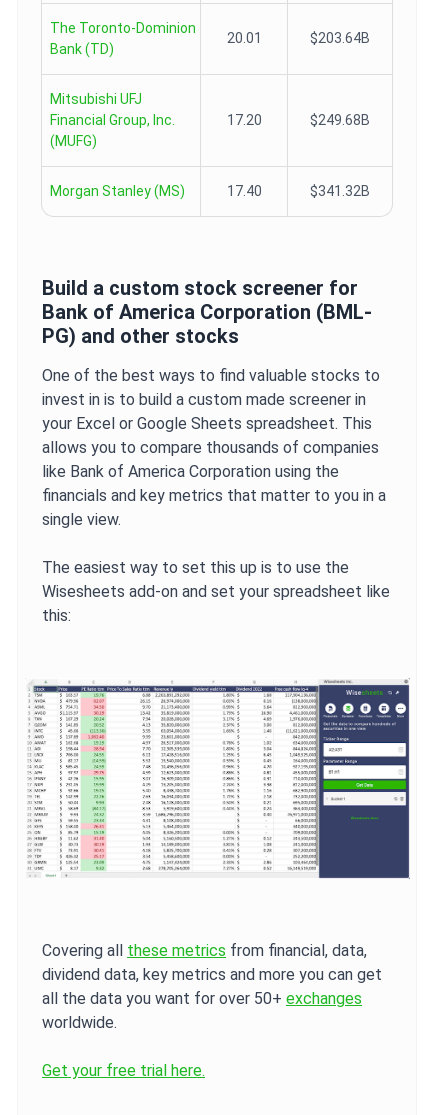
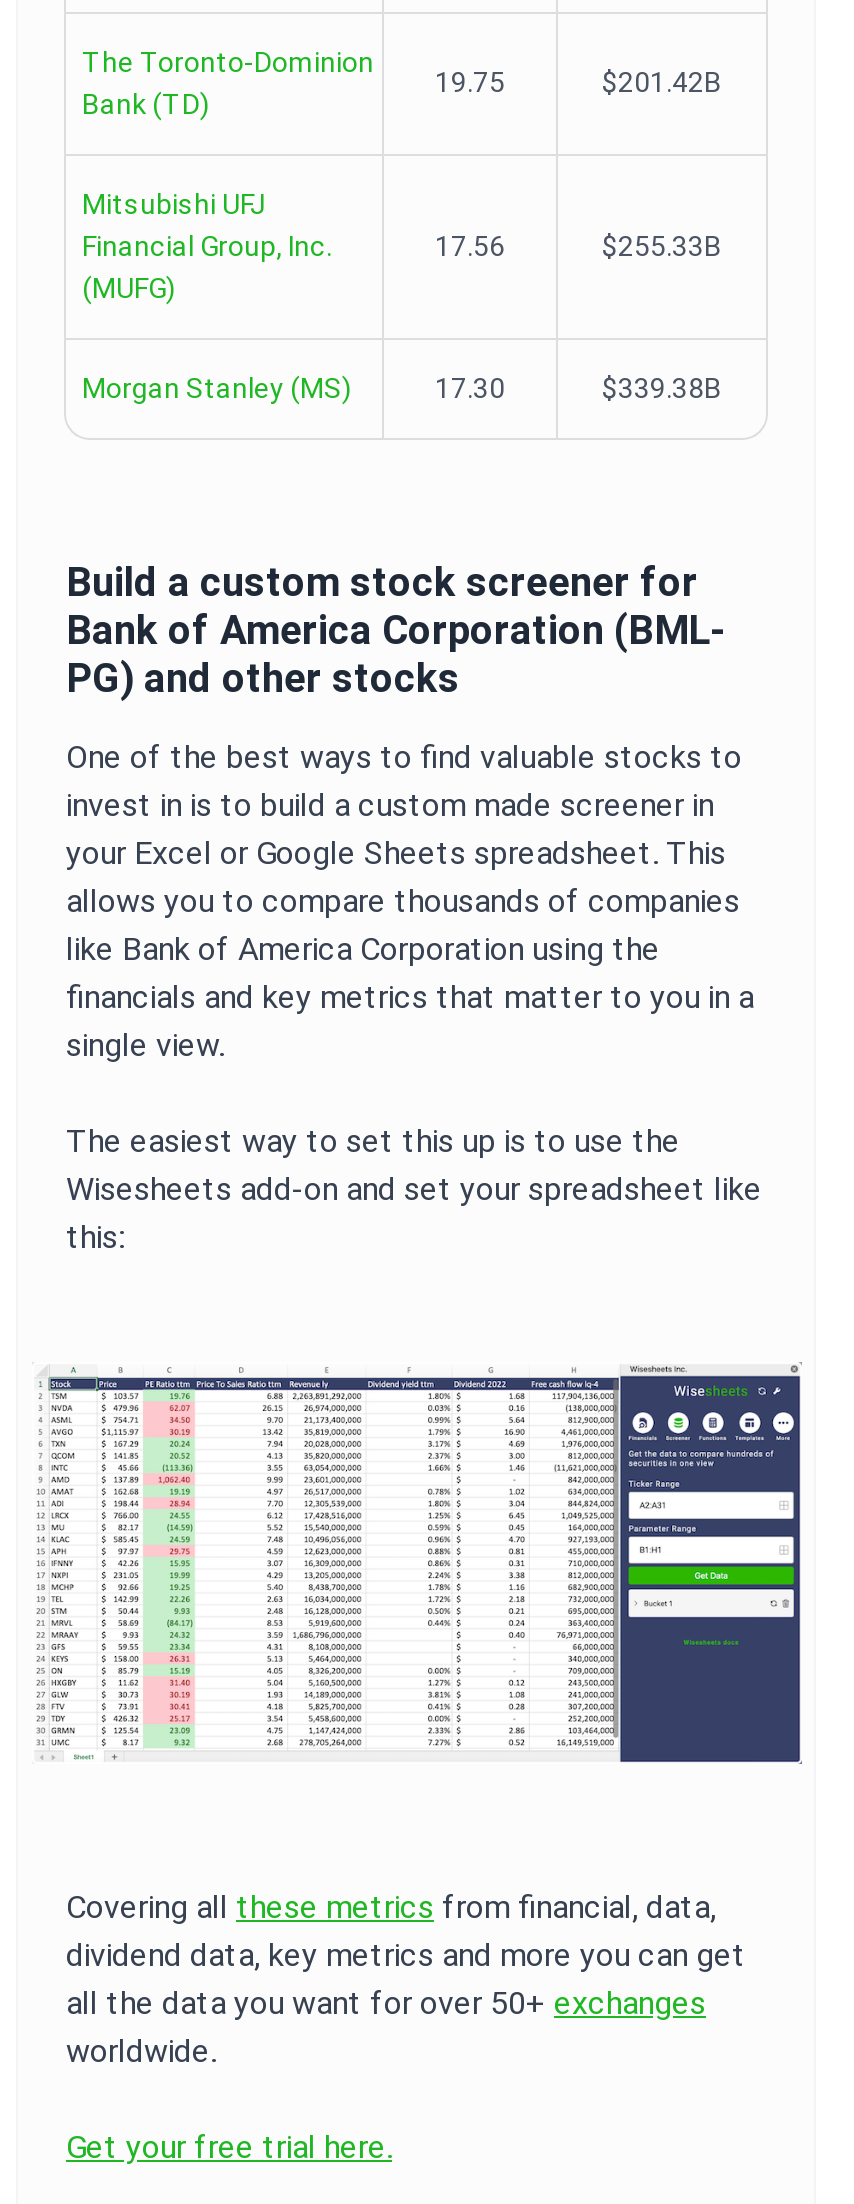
- 20.01
- $203.64B
+ 19.75
+ $201.42B

- 17.20
- $249.68B
+ 17.56
+ $255.33B

- 17.40
- $341.32B
+ 17.30
+ $339.38B
